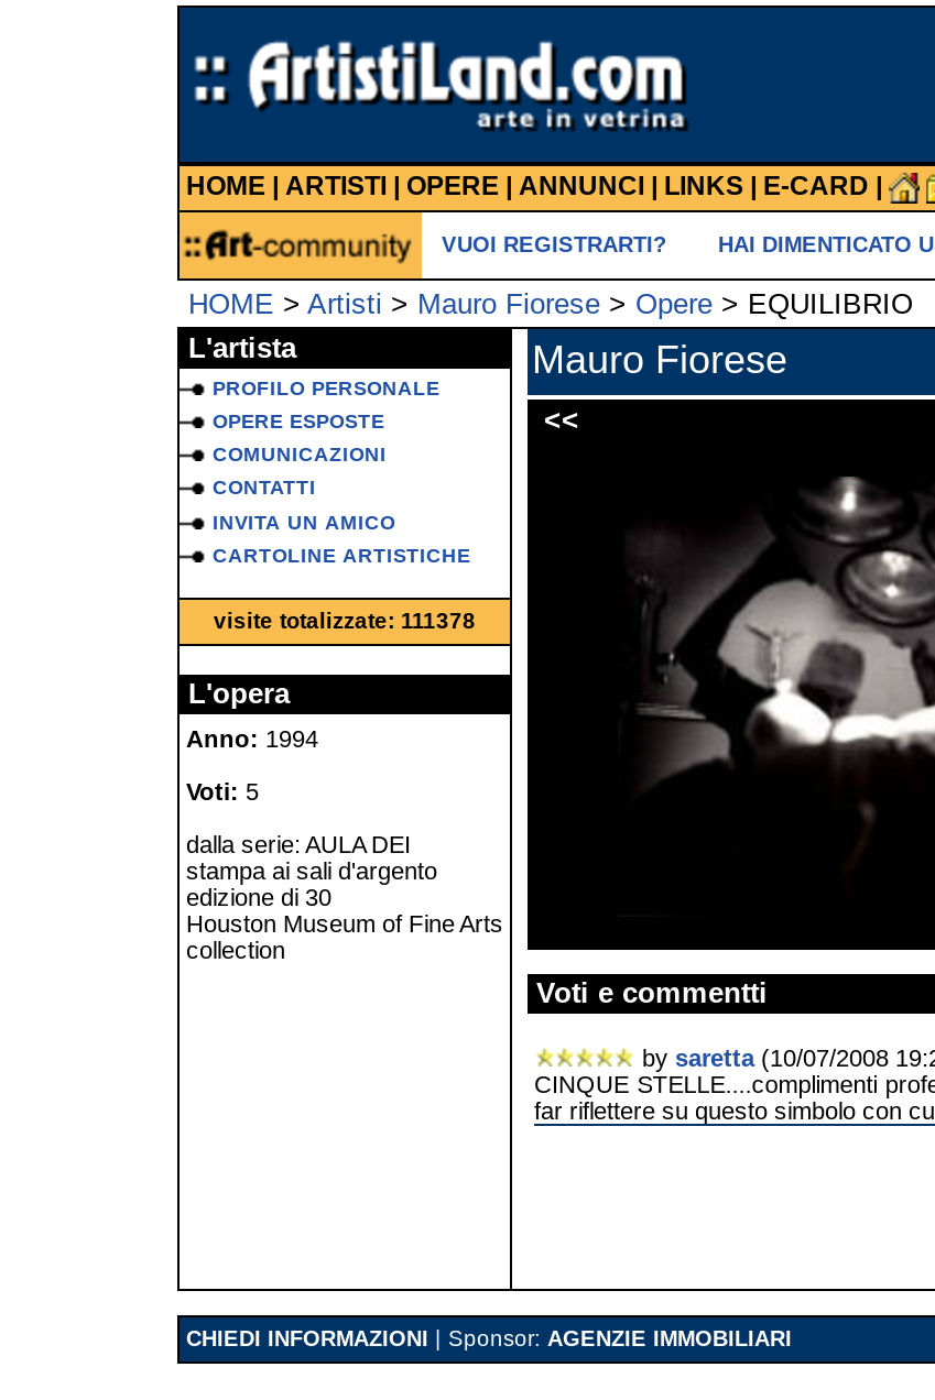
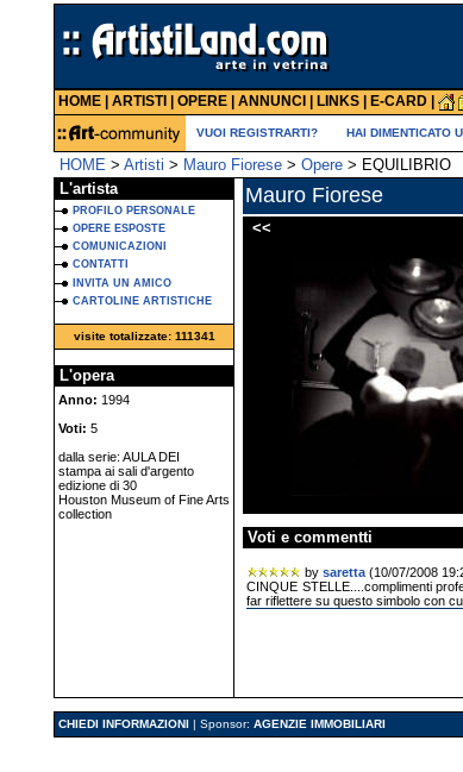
- visite totalizzate: 111378
+ visite totalizzate: 111341
